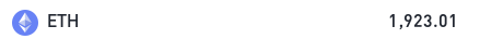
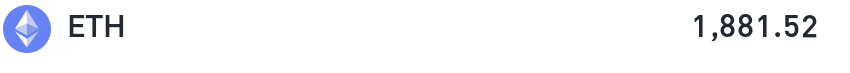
- 1,923.01
+ 1,881.52
